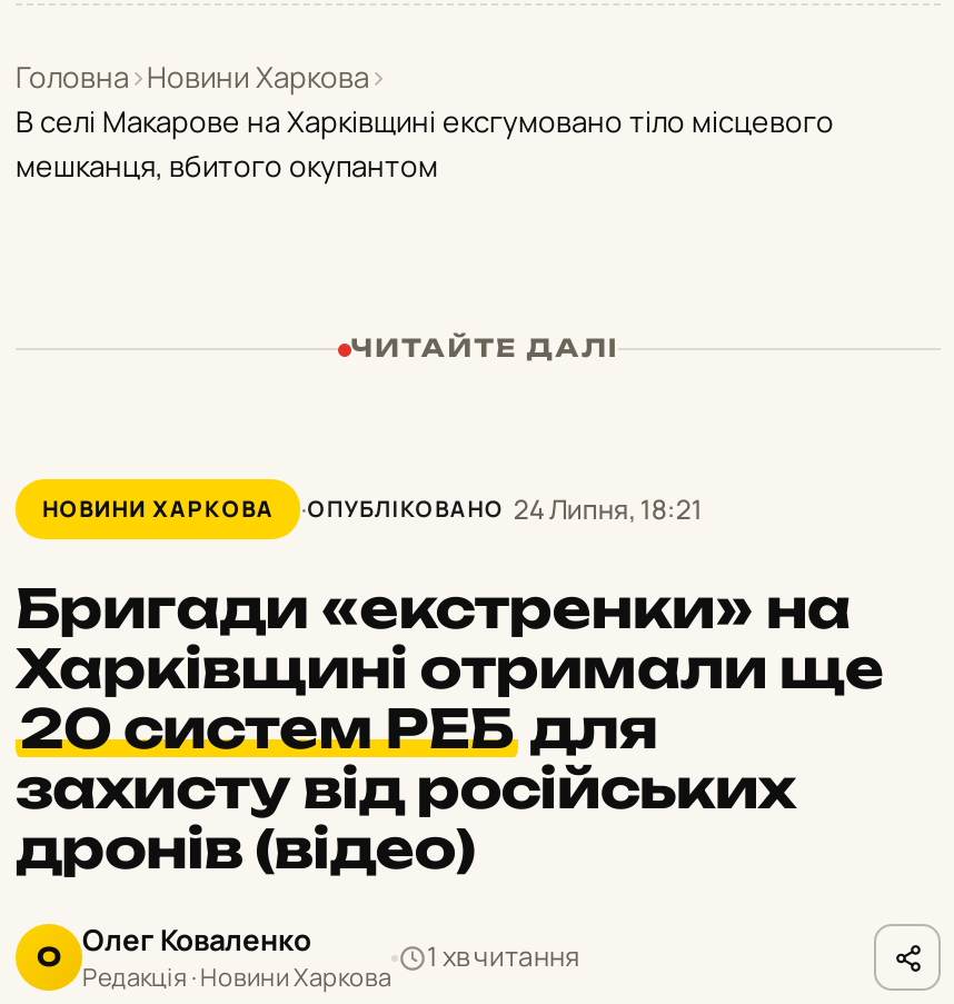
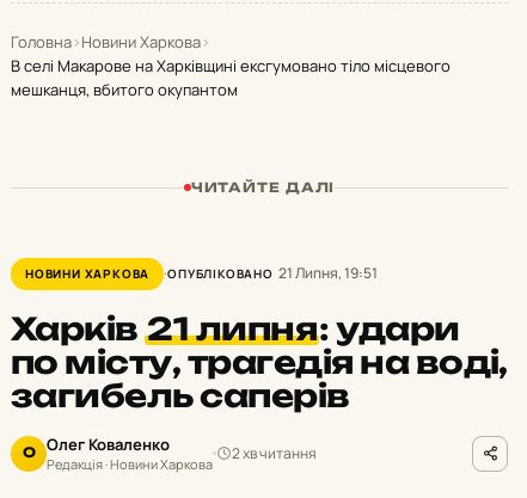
- ОПУБЛІКОВАНО 24 Липня, 18:21
+ ОПУБЛІКОВАНО 21 Липня, 19:51

- Бригади «екстренки» на
- Харківщині отримали ще
- 20 систем РЕБ для
- захисту від російських
- дронів (відео)
+ Харків 21 липня : удари
+ по місту, трагедія на воді,
+ загибель саперів

- 1 хв читання
+ 2 хв читання
